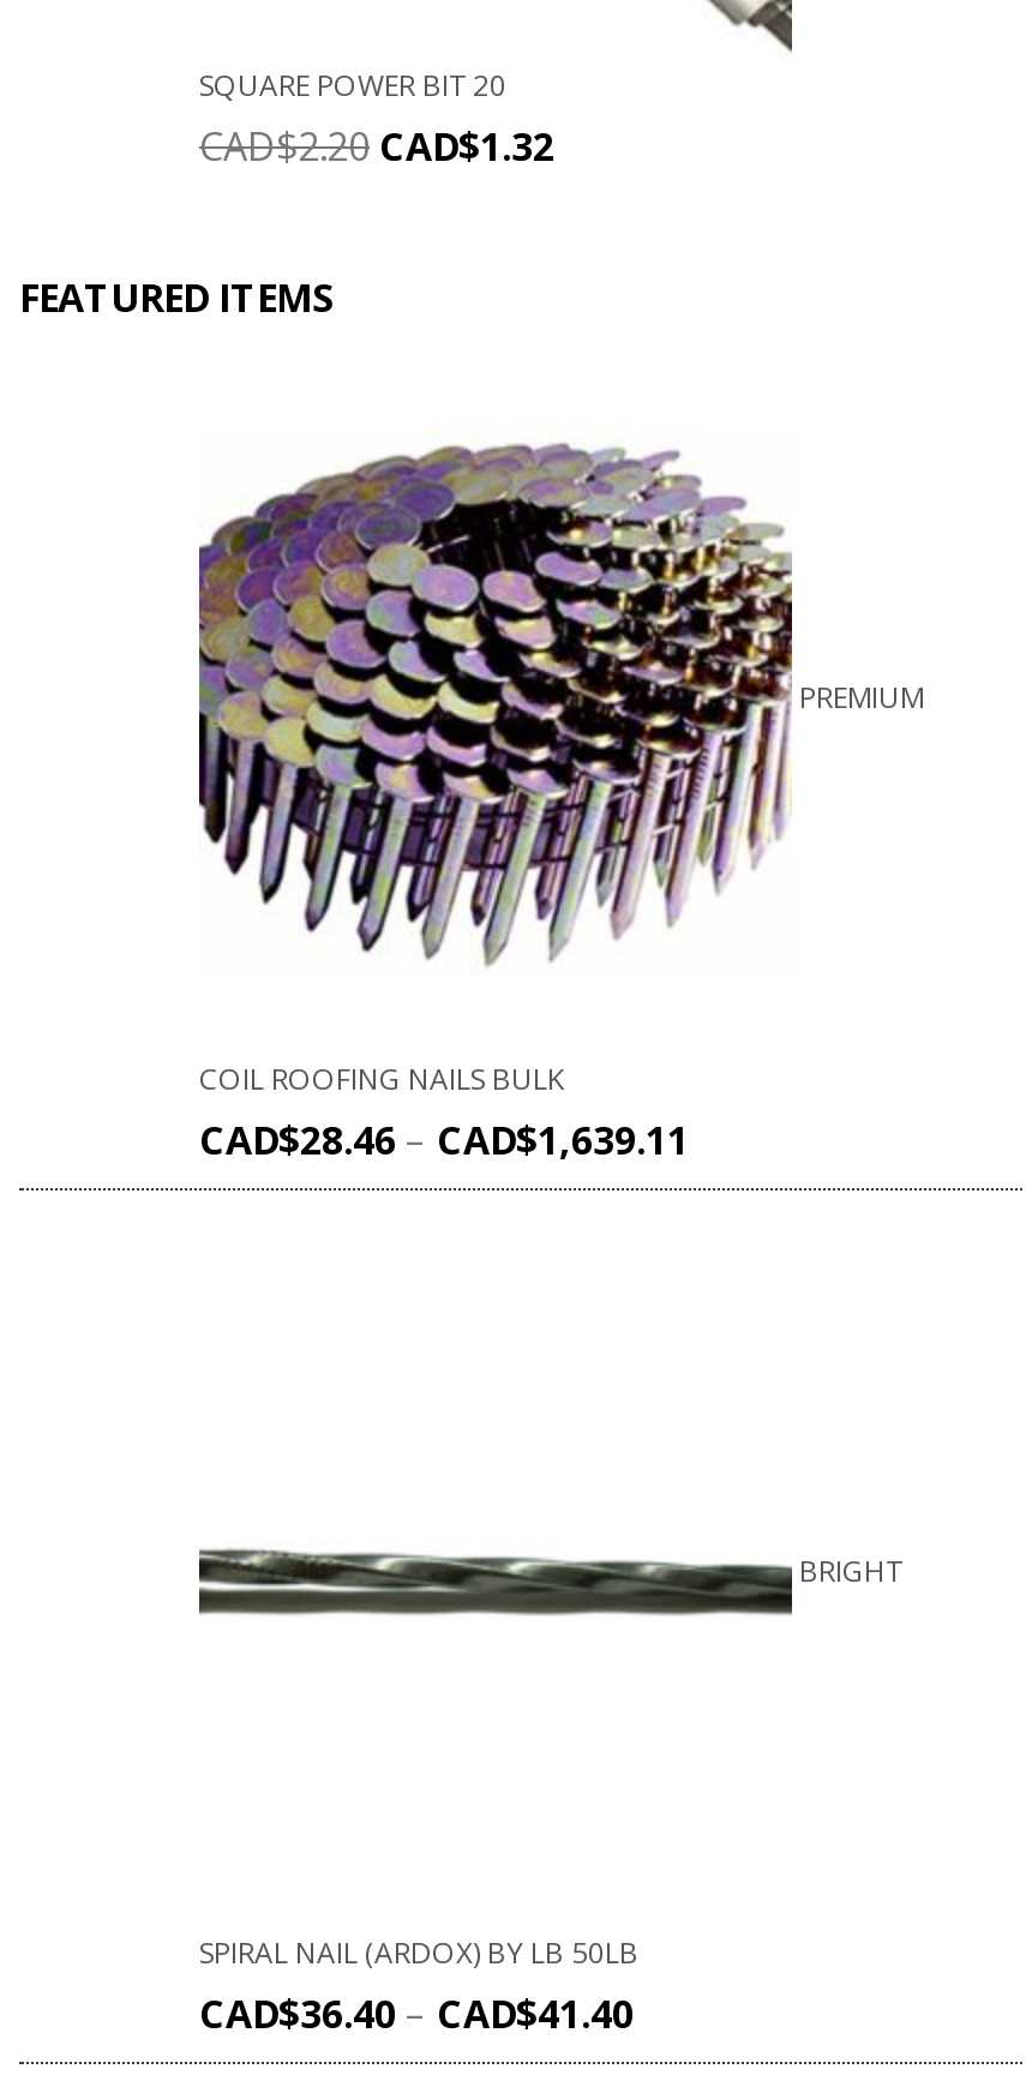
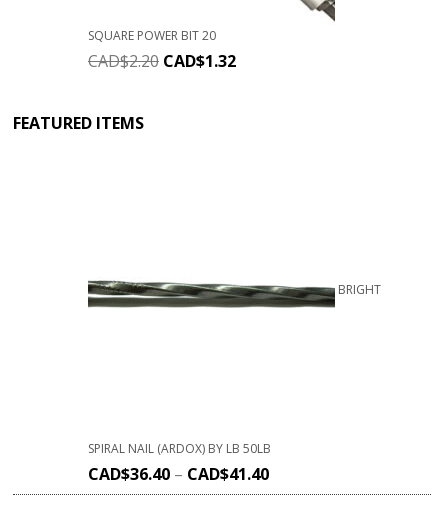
- [image]
- PREMIUM

- COIL ROOFING NAILS BULK
- CAD$28.46 – CAD$1,639.11
